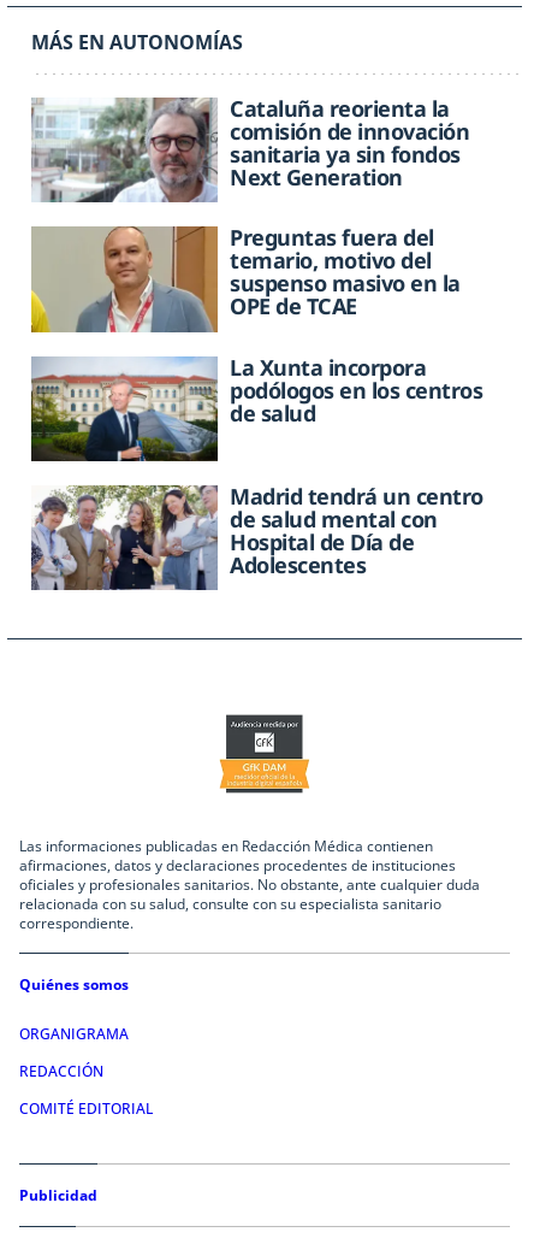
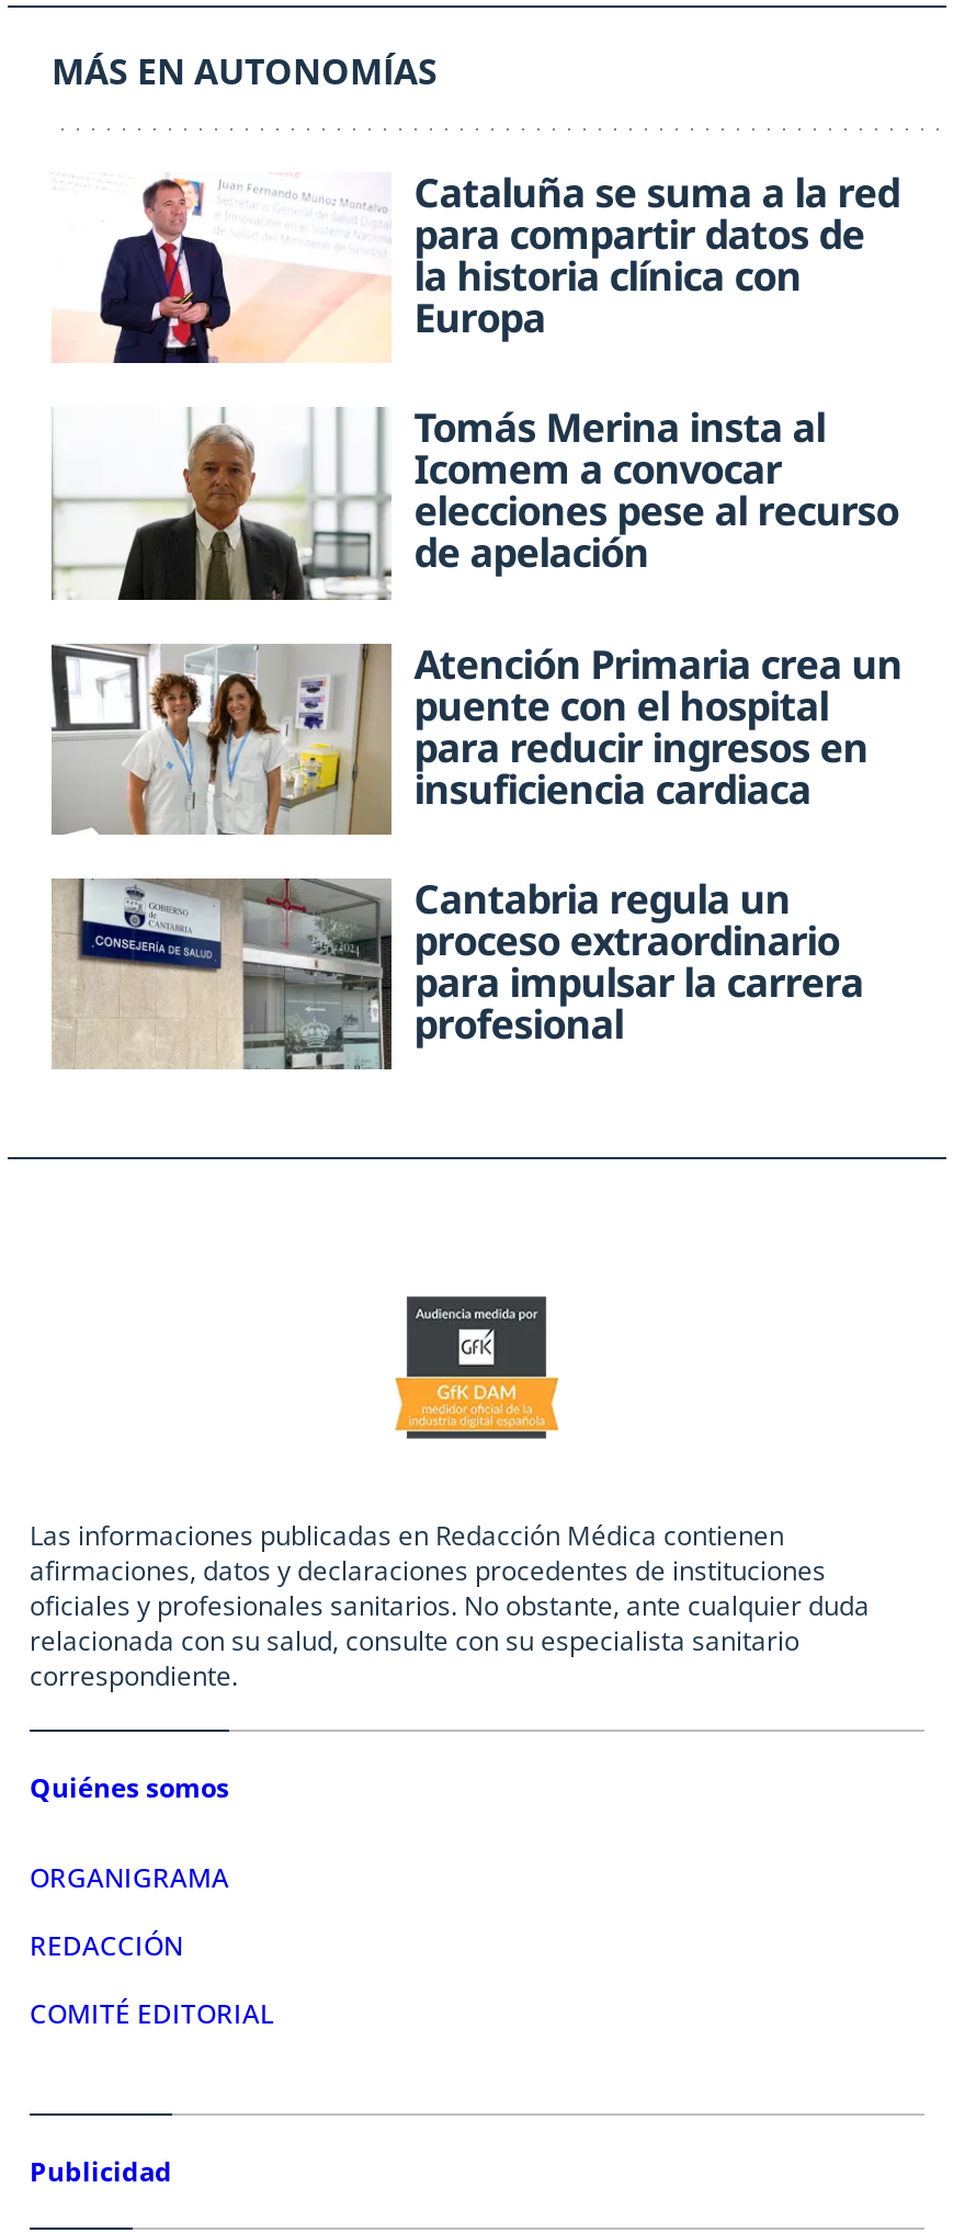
- [image]
- Cataluña reorienta la
- comisión de innovación
- sanitaria ya sin fondos
- Next Generation
+ [image]
+ Cataluña se suma a la red
+ para compartir datos de
+ la historia clínica con
+ Europa

- [image]
- Preguntas fuera del
- temario, motivo del
- suspenso masivo en la
- OPE de TCAE
+ [image]
+ Tomás Merina insta al
+ Icomem a convocar
+ elecciones pese al recurso
+ de apelación

- [image]
- La Xunta incorpora
- podólogos en los centros
- de salud
+ [image]
+ Atención Primaria crea un
+ puente con el hospital
+ para reducir ingresos en
+ insuficiencia cardiaca

- [image]
- Madrid tendrá un centro
- de salud mental con
- Hospital de Día de
- Adolescentes
+ [image]
+ Cantabria regula un
+ proceso extraordinario
+ para impulsar la carrera
+ profesional
